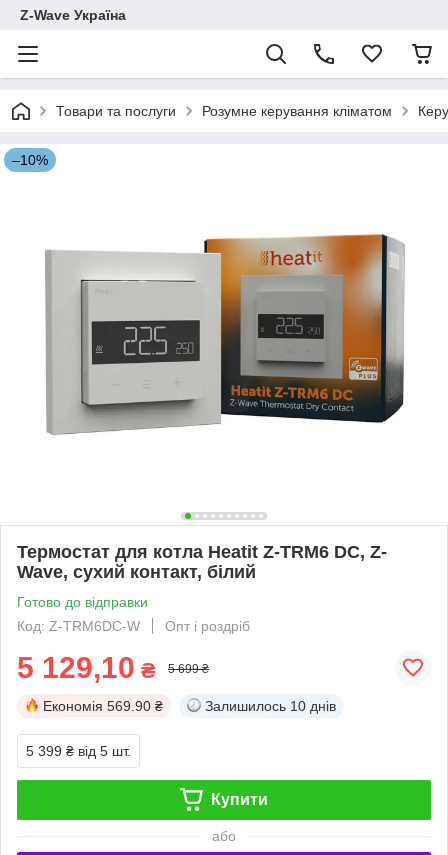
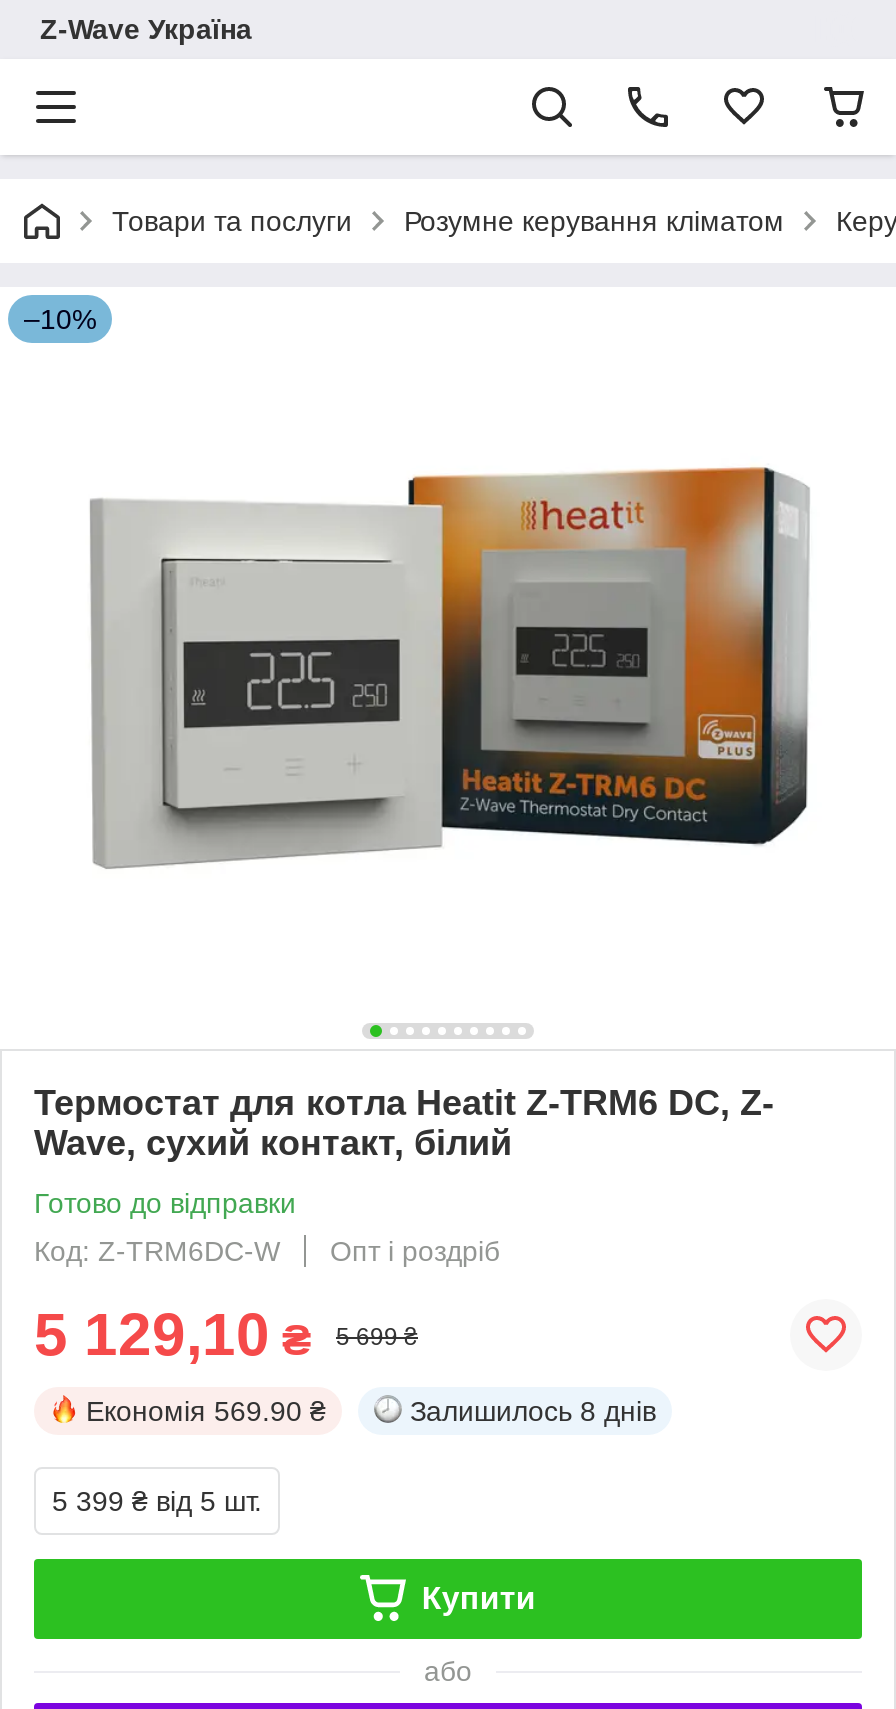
- Залишилось 10 днів
+ Залишилось 8 днів
